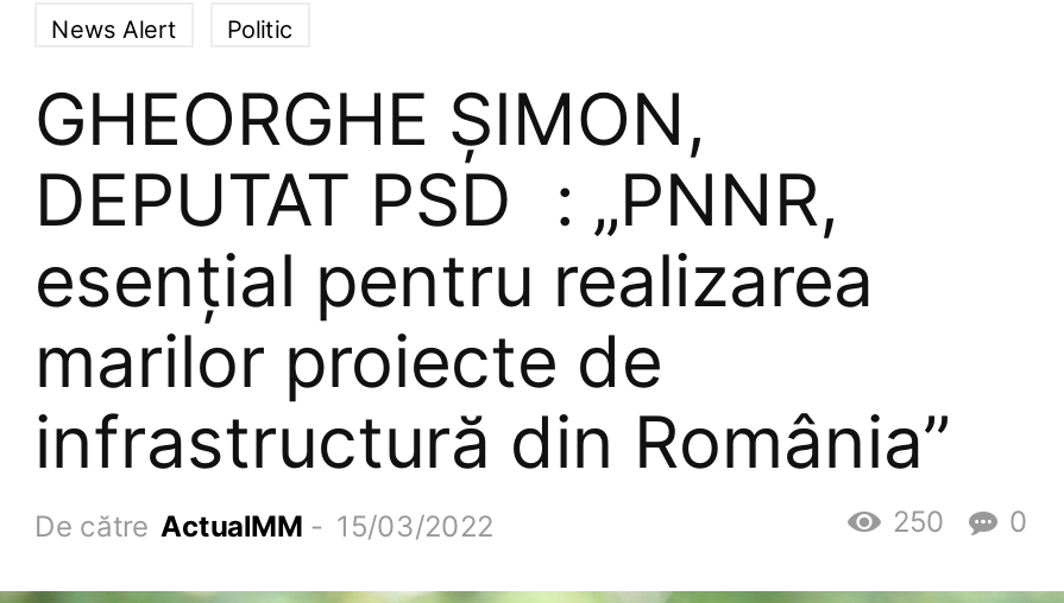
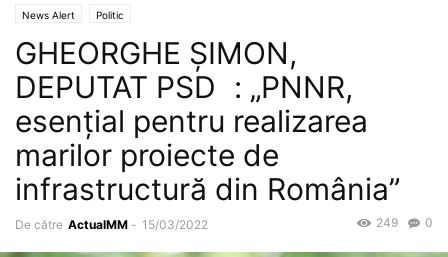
- 250 0
+ 249 0
